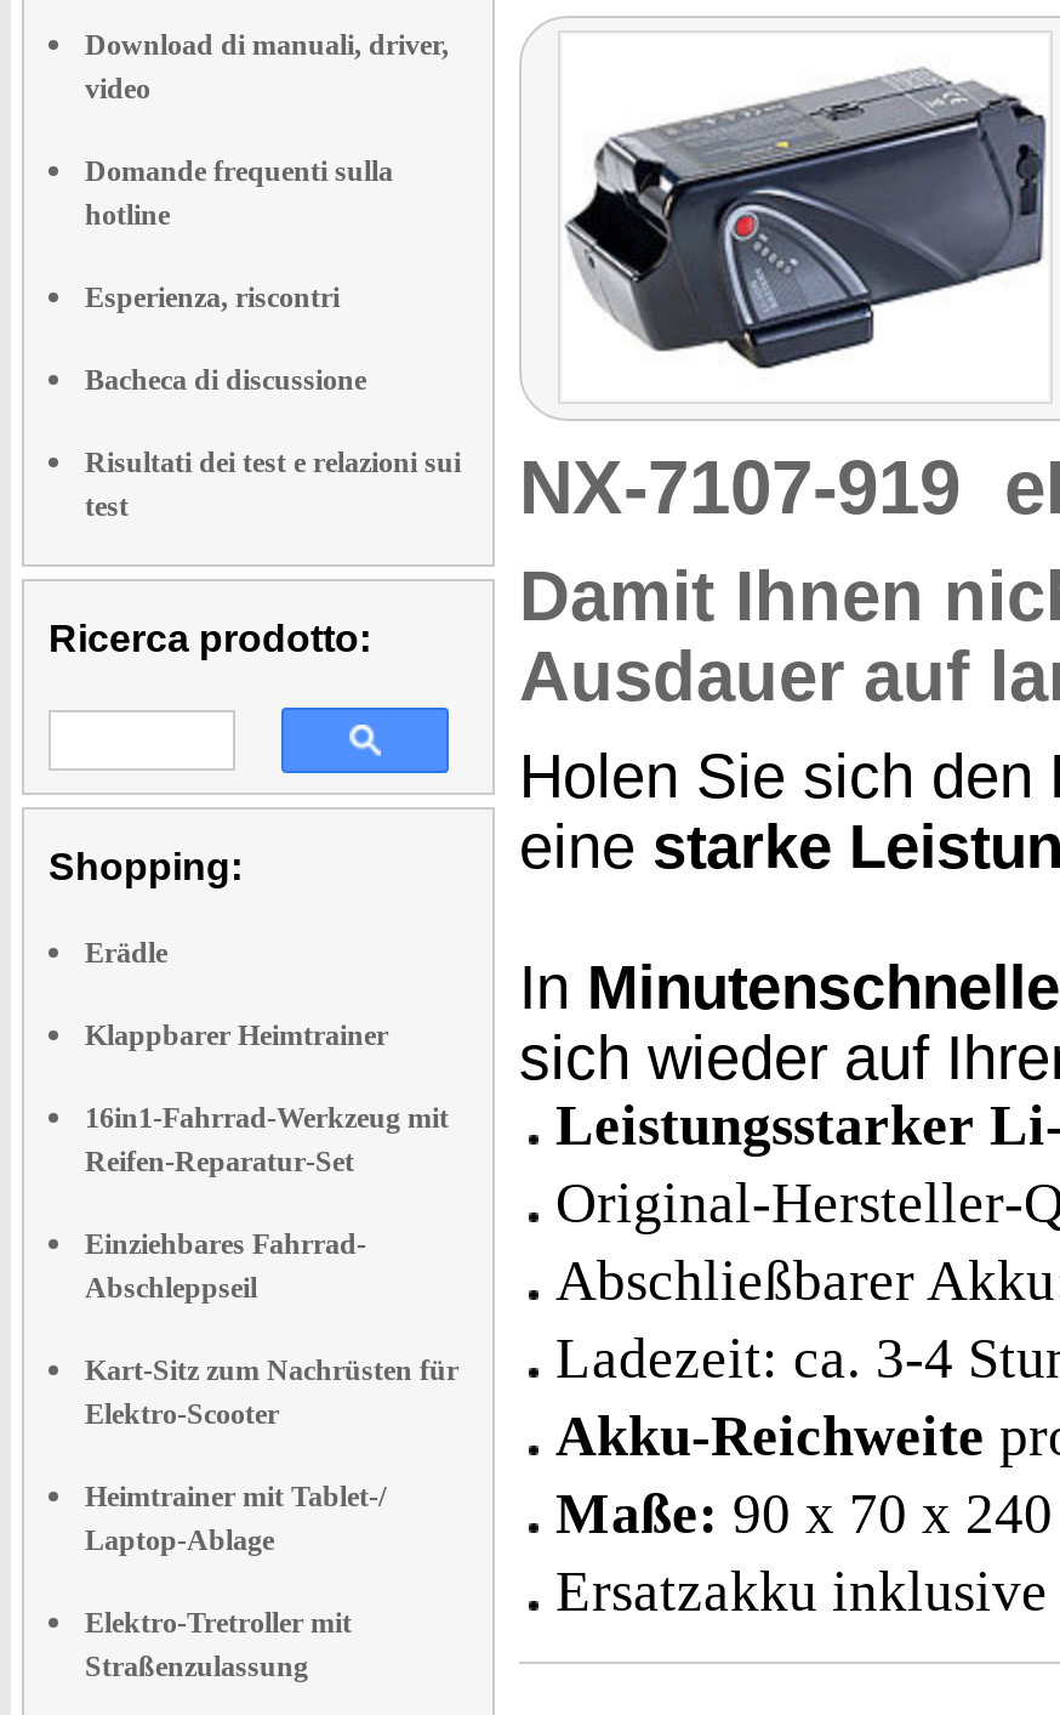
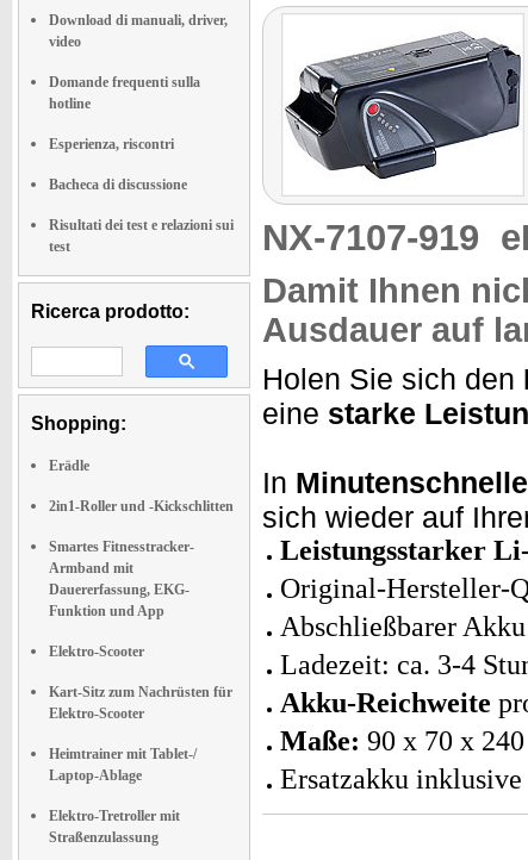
- Klappbarer Heimtrainer
+ 2in1-Roller und -Kickschlitten

- 16in1-Fahrrad-Werkzeug mit
- Reifen-Reparatur-Set
+ Smartes Fitnesstracker-
+ Armband mit
+ Dauererfassung, EKG-
+ Funktion und App

- Einziehbares Fahrrad-
- Abschleppseil
+ Elektro-Scooter
